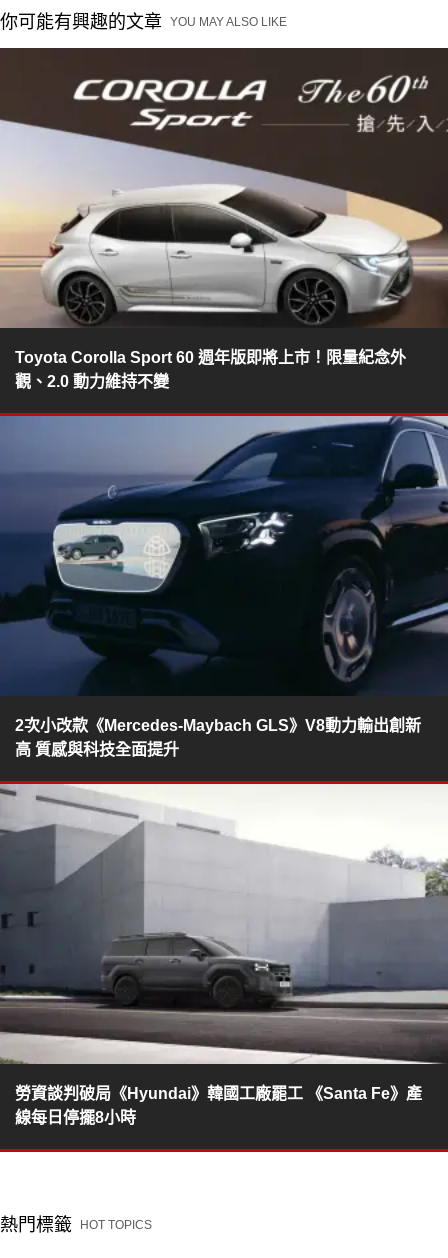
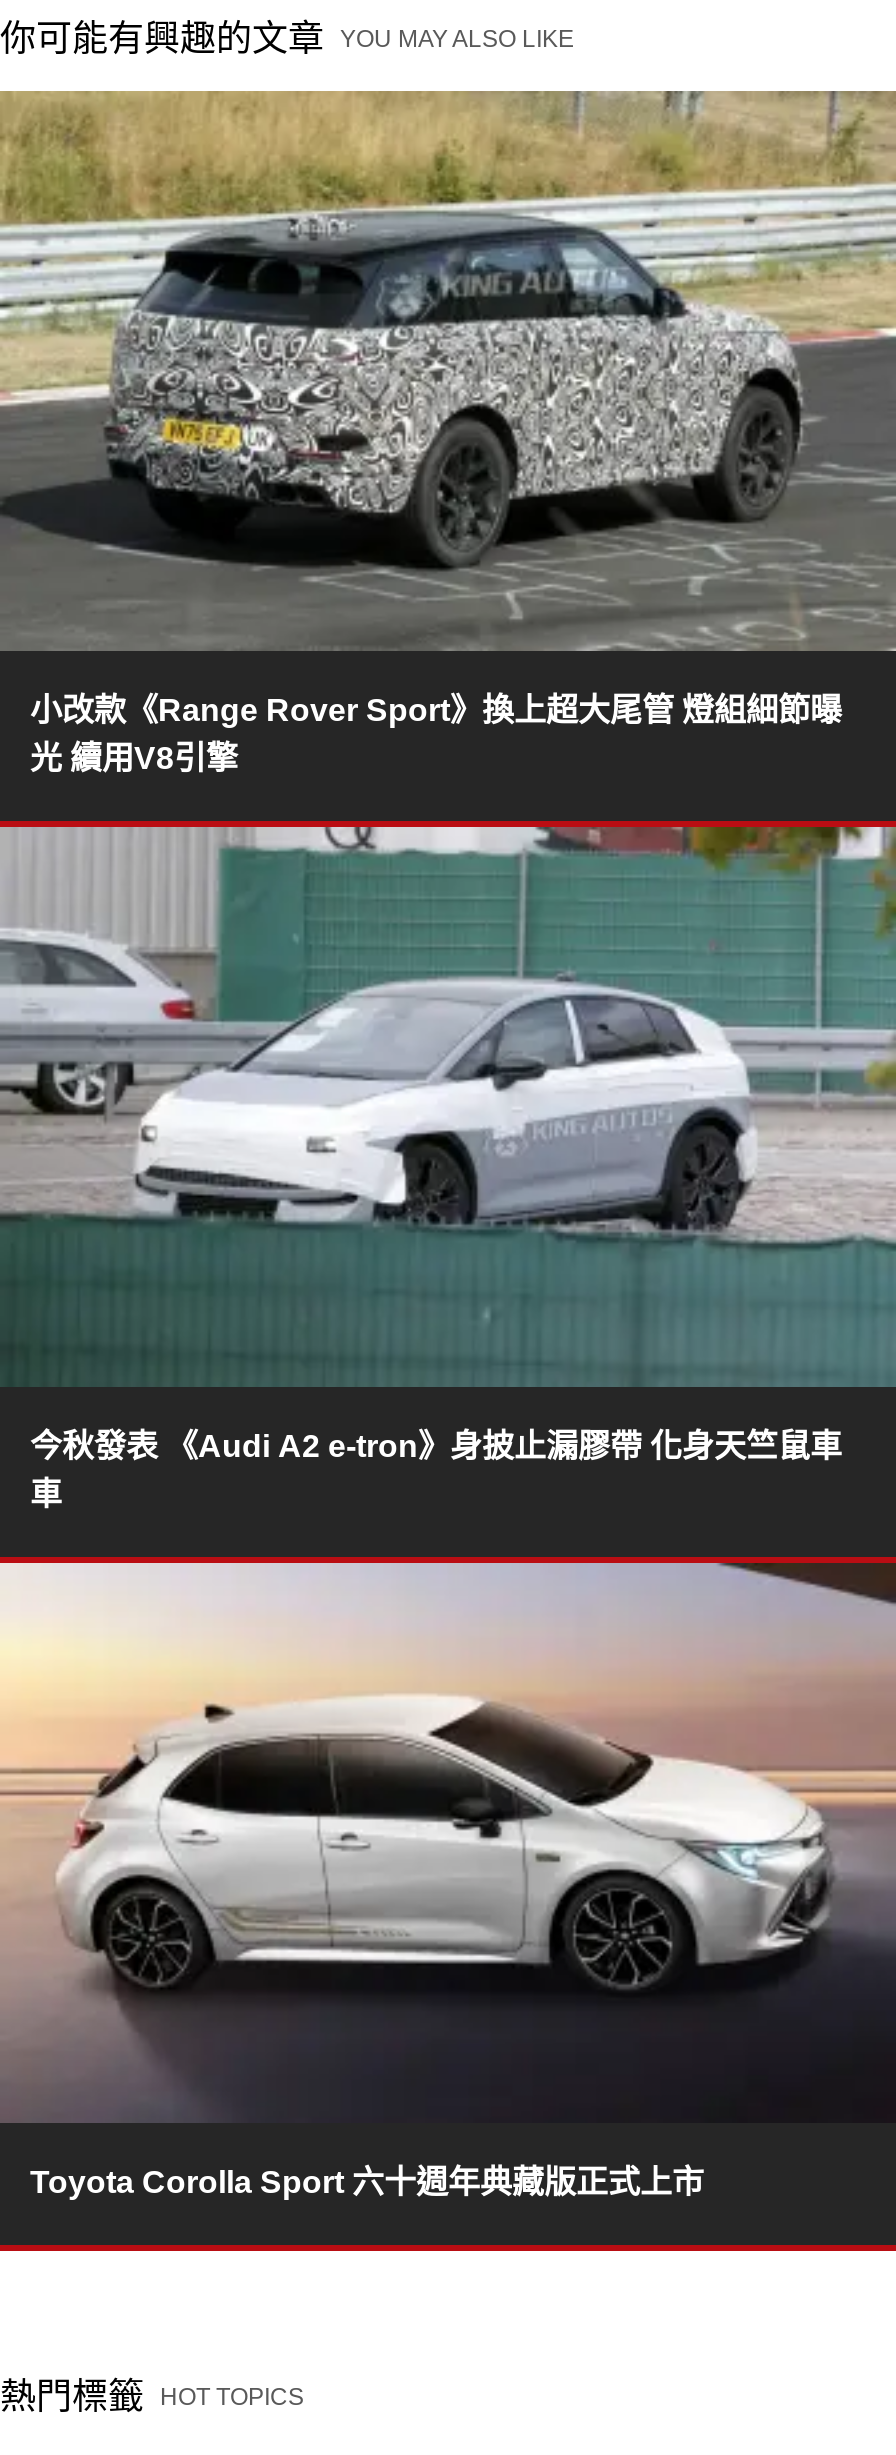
- [image]
- Toyota Corolla Sport 60 週年版即將上市！限量紀念外
- 觀、2.0 動力維持不變
+ [image]
+ 小改款《Range Rover Sport》換上超大尾管 燈組細節曝
+ 光 續用V8引擎

- [image]
- 2次小改款《Mercedes-Maybach GLS》V8動力輸出創新
- 高 質感與科技全面提升
+ [image]
+ 今秋發表 《Audi A2 e-tron》身披止漏膠帶 化身天竺鼠車
+ 車

- [image]
- 勞資談判破局《Hyundai》韓國工廠罷工 《Santa Fe》產
- 線每日停擺8小時
+ [image]
+ Toyota Corolla Sport 六十週年典藏版正式上市
